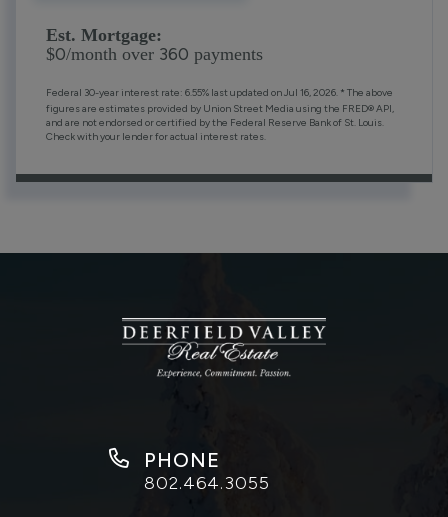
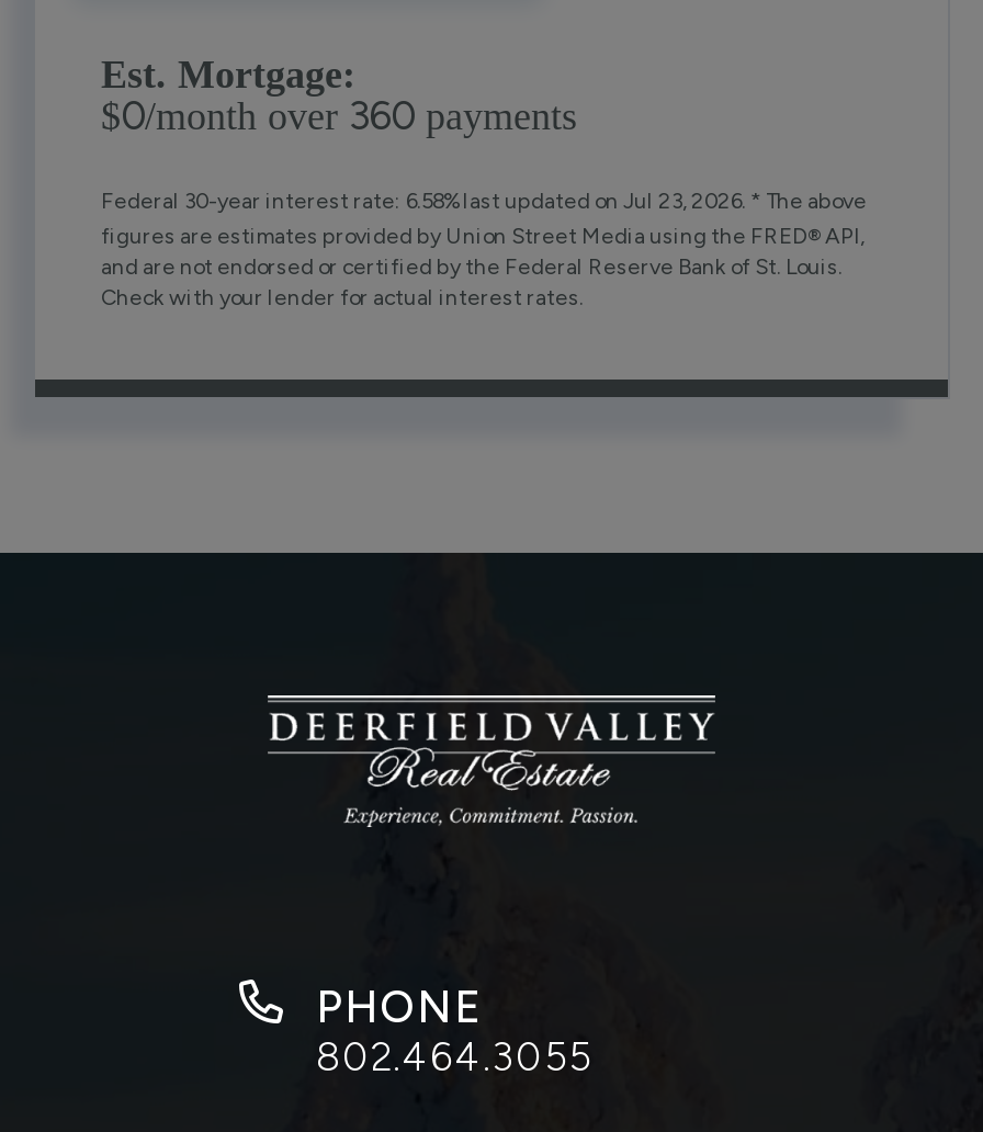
- Federal 30-year interest rate: 6.55% last updated on Jul 16, 2026. * The above
+ Federal 30-year interest rate: 6.58% last updated on Jul 23, 2026. * The above
